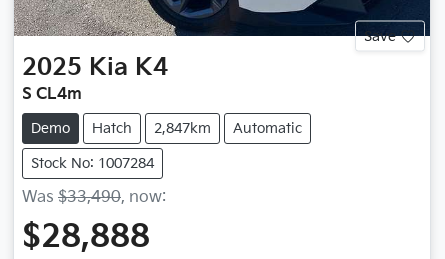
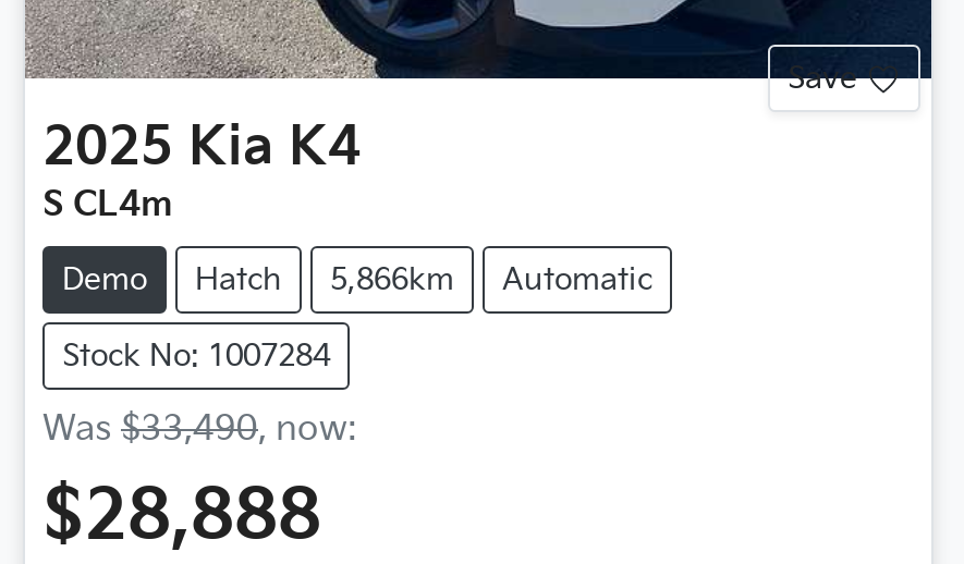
- Demo Hatch 2,847km Automatic
+ Demo Hatch 5,866km Automatic
